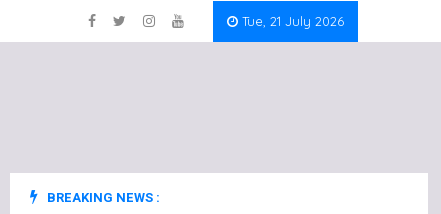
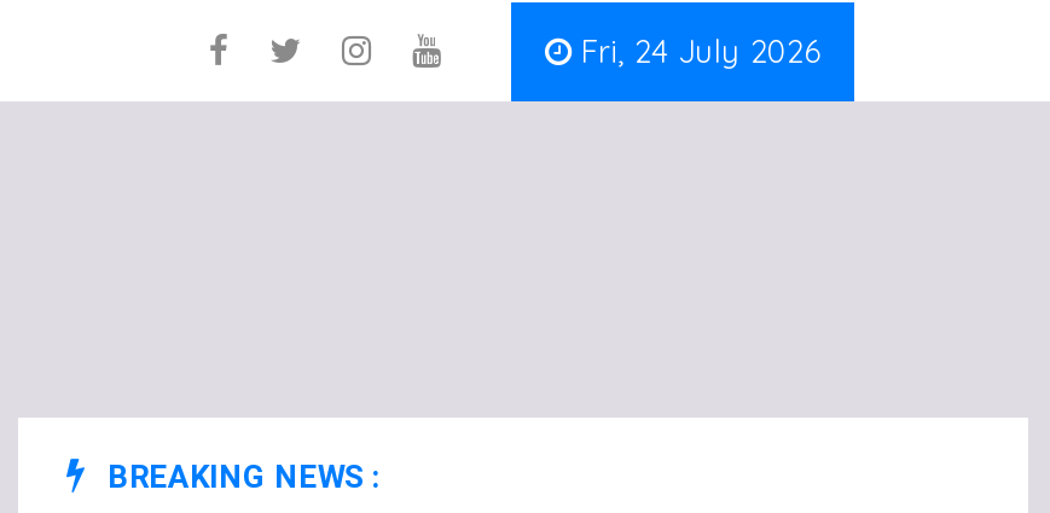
- Tue, 21 July 2026
+ Fri, 24 July 2026
